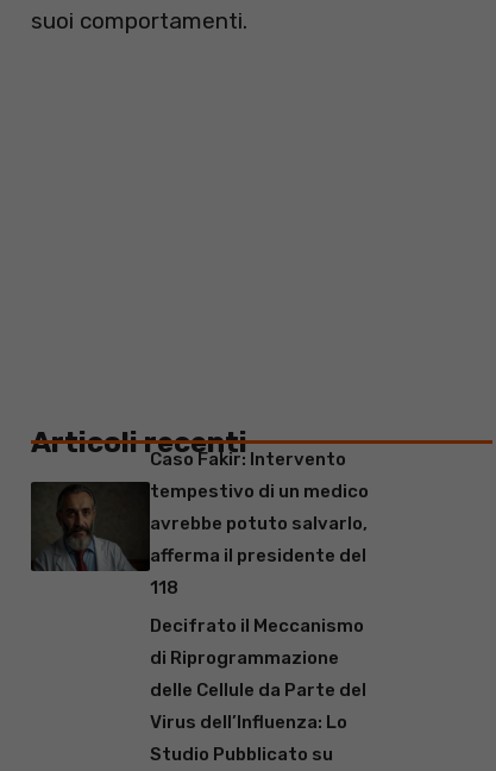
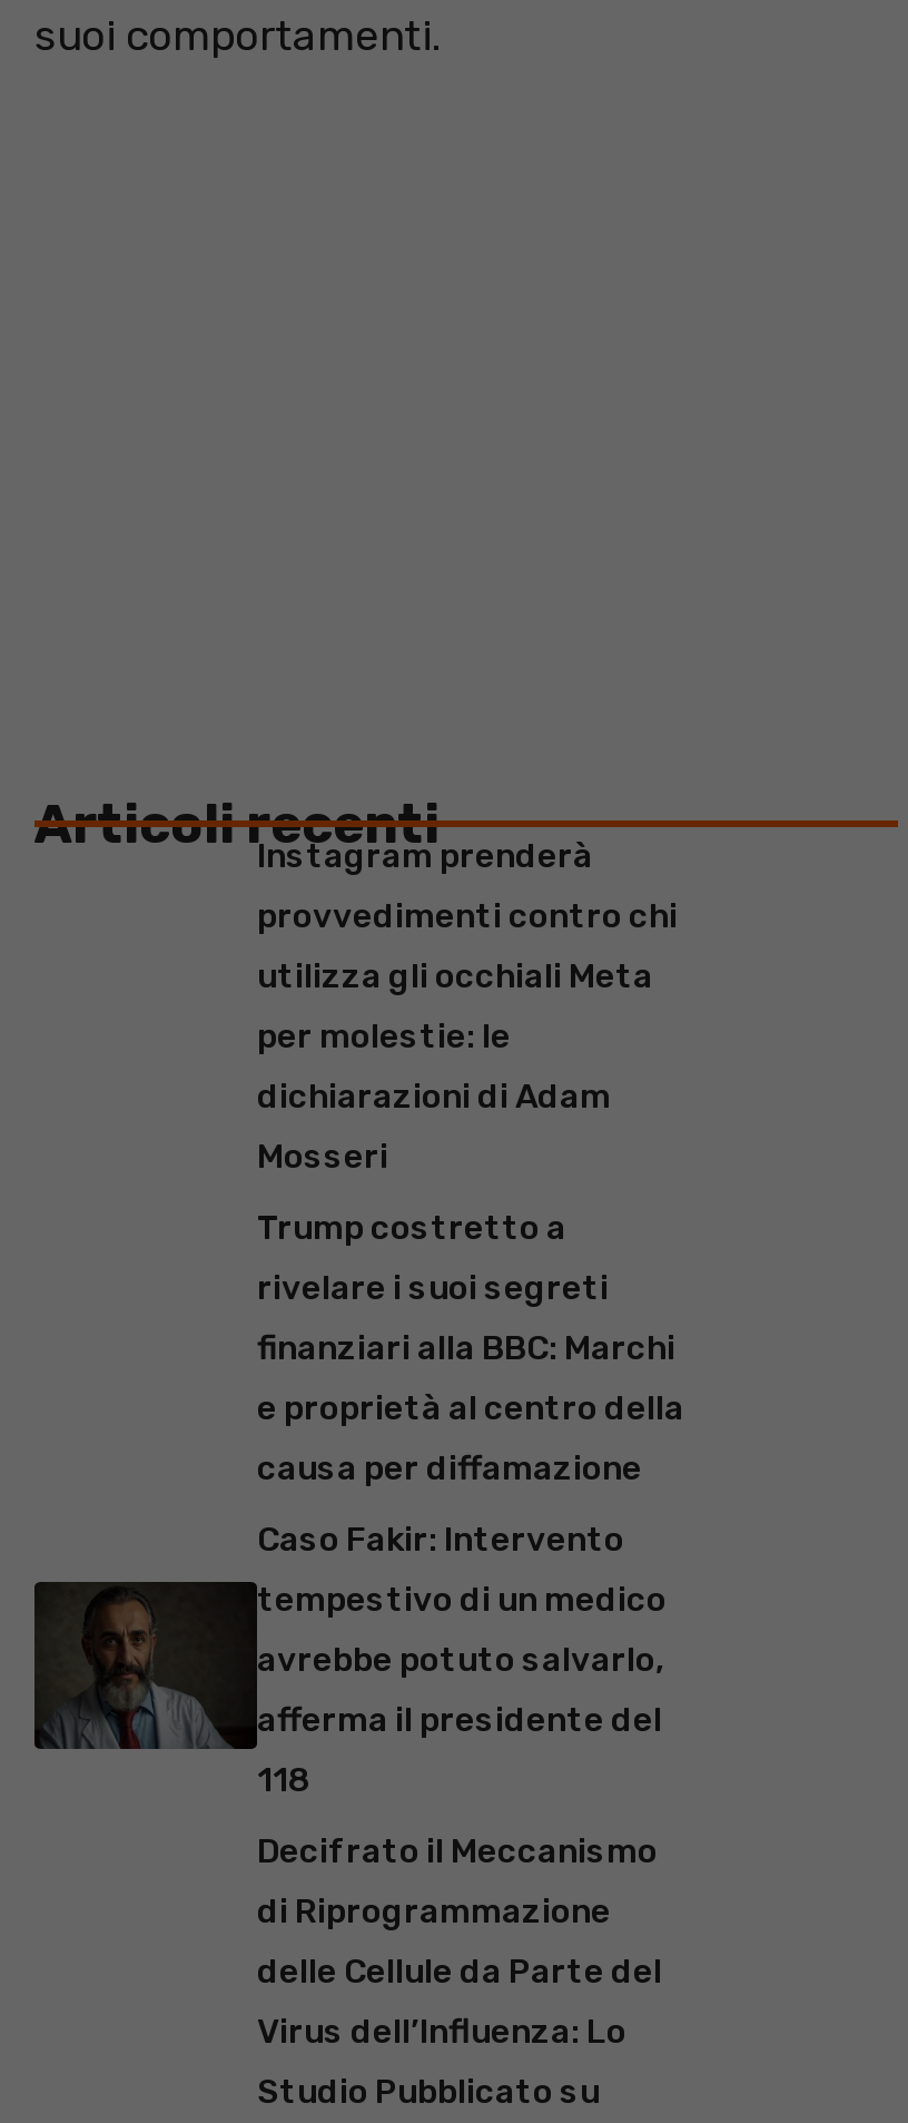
+ Instagram prenderà
+ provvedimenti contro chi
+ utilizza gli occhiali Meta
+ per molestie: le
+ dichiarazioni di Adam
+ Mosseri
+ Trump costretto a
+ rivelare i suoi segreti
+ finanziari alla BBC: Marchi
+ e proprietà al centro della
+ causa per diffamazione
